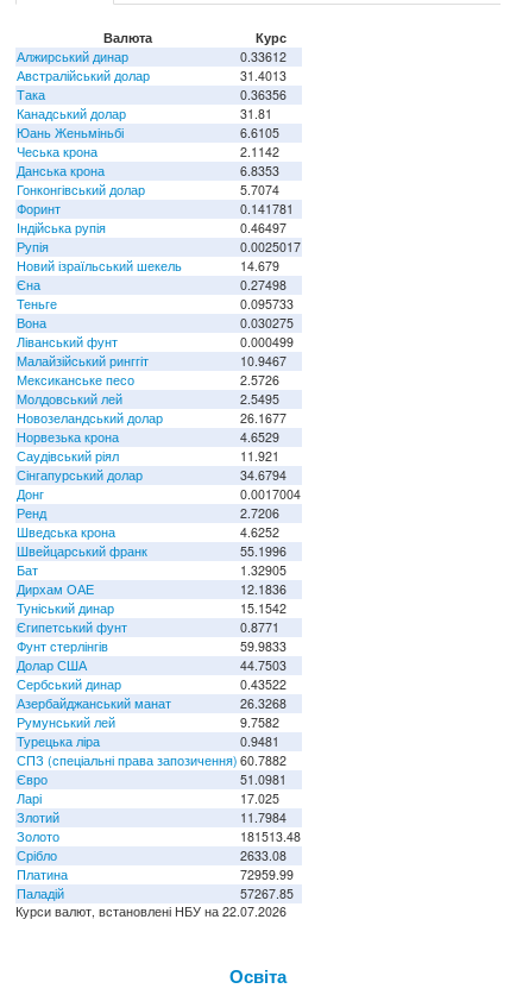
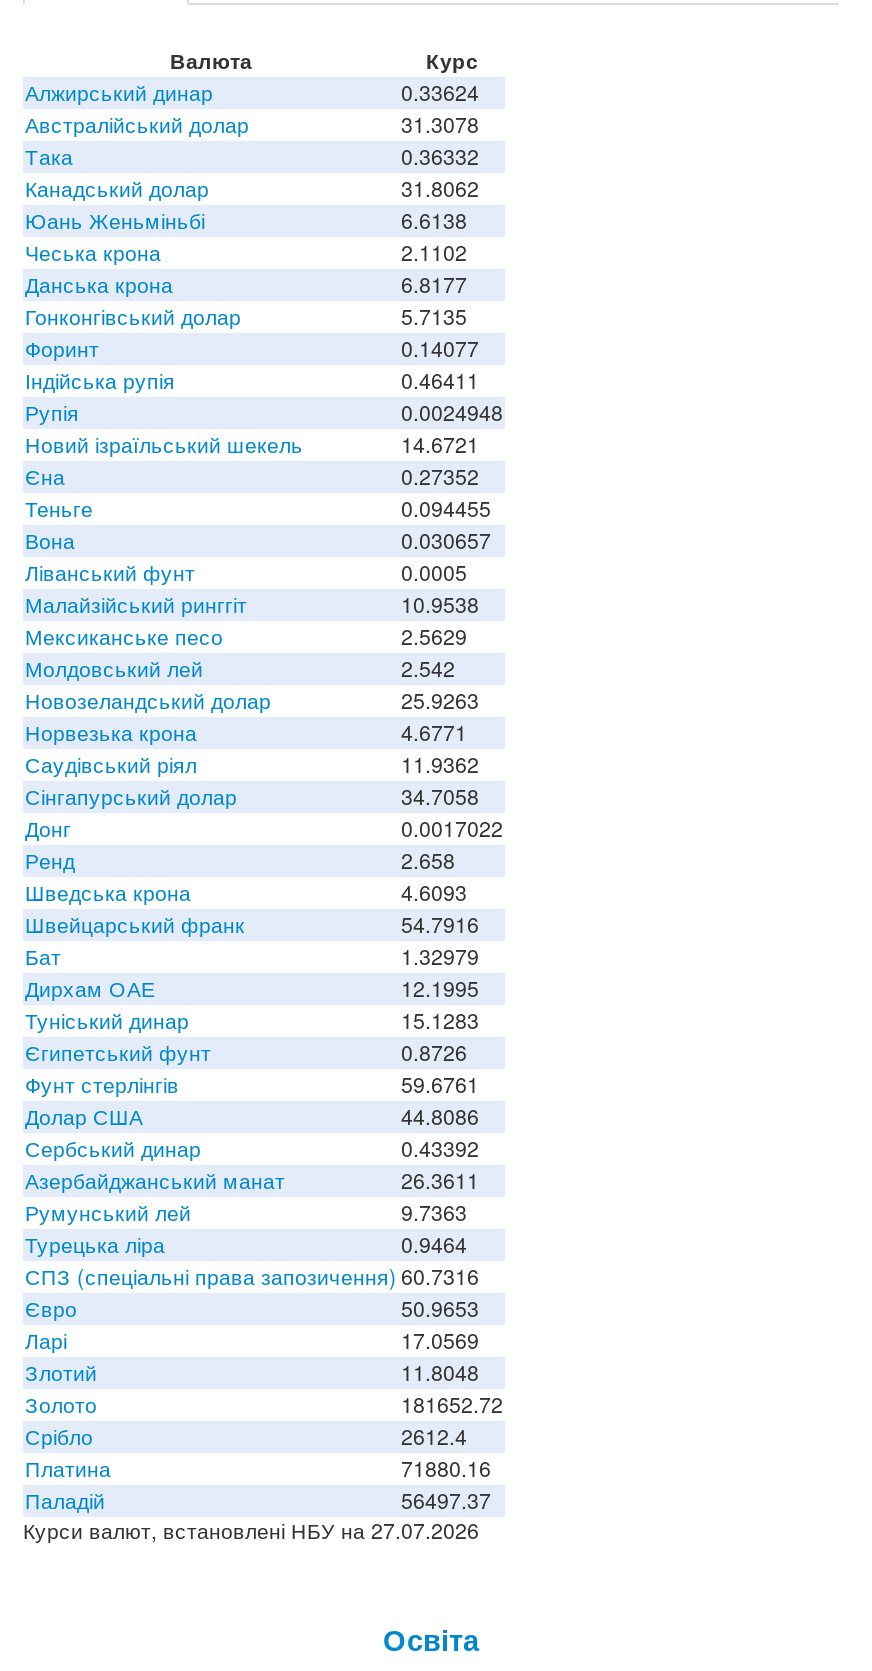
- 0.33612
+ 0.33624

- 31.4013
+ 31.3078

- 0.36356
+ 0.36332

- 31.81
+ 31.8062

- 6.6105
+ 6.6138

- 2.1142
+ 2.1102

- 6.8353
+ 6.8177

- 5.7074
+ 5.7135

- 0.141781
+ 0.14077

- 0.46497
+ 0.46411

- 0.0025017
+ 0.0024948

- 14.679
+ 14.6721

- 0.27498
+ 0.27352

- 0.095733
+ 0.094455

- 0.030275
+ 0.030657

- 0.000499
+ 0.0005

- 10.9467
+ 10.9538

- 2.5726
+ 2.5629

- 2.5495
+ 2.542

- 26.1677
+ 25.9263

- 4.6529
+ 4.6771

- 11.921
+ 11.9362

- 34.6794
+ 34.7058

- 0.0017004
+ 0.0017022

- 2.7206
+ 2.658

- 4.6252
+ 4.6093

- 55.1996
+ 54.7916

- 1.32905
+ 1.32979

- 12.1836
+ 12.1995

- 15.1542
+ 15.1283

- 0.8771
+ 0.8726

- 59.9833
+ 59.6761

- 44.7503
+ 44.8086

- 0.43522
+ 0.43392

- 26.3268
+ 26.3611

- 9.7582
+ 9.7363

- 0.9481
+ 0.9464

- СПЗ (спеціальні права запозичення) 60.7882
+ СПЗ (спеціальні права запозичення) 60.7316

- 51.0981
+ 50.9653

- 17.025
+ 17.0569

- 11.7984
+ 11.8048

- 181513.48
+ 181652.72

- 2633.08
+ 2612.4

- 72959.99
+ 71880.16

- 57267.85
+ 56497.37

- Курси валют, встановлені НБУ на 22.07.2026
+ Курси валют, встановлені НБУ на 27.07.2026
